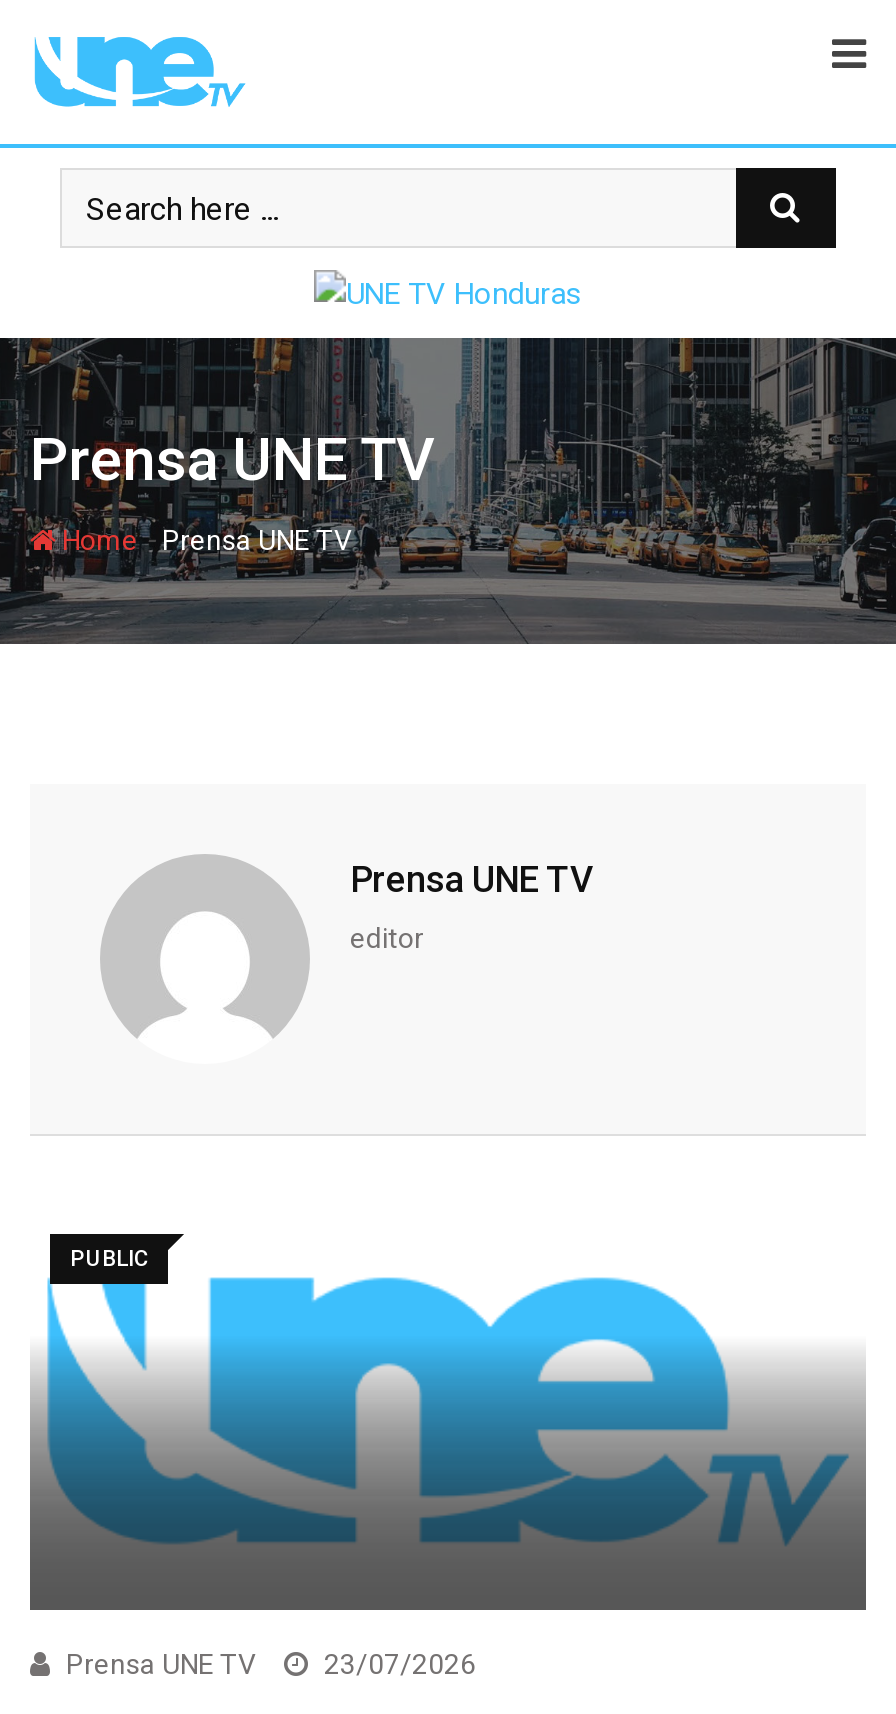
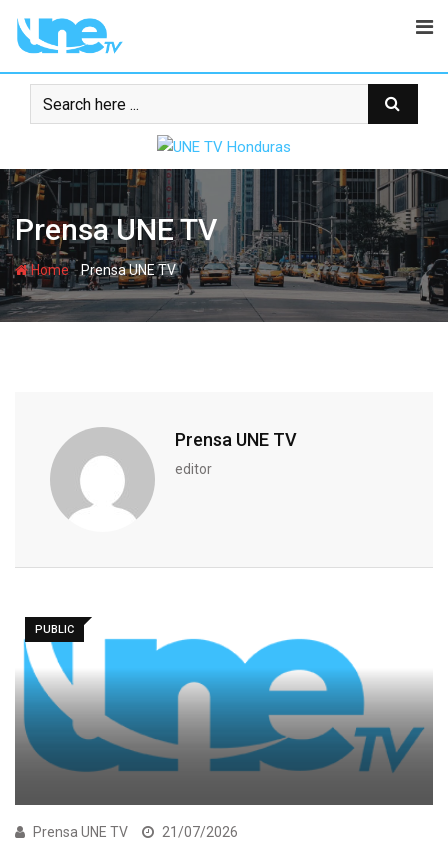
- 23/07/2026
+ 21/07/2026
